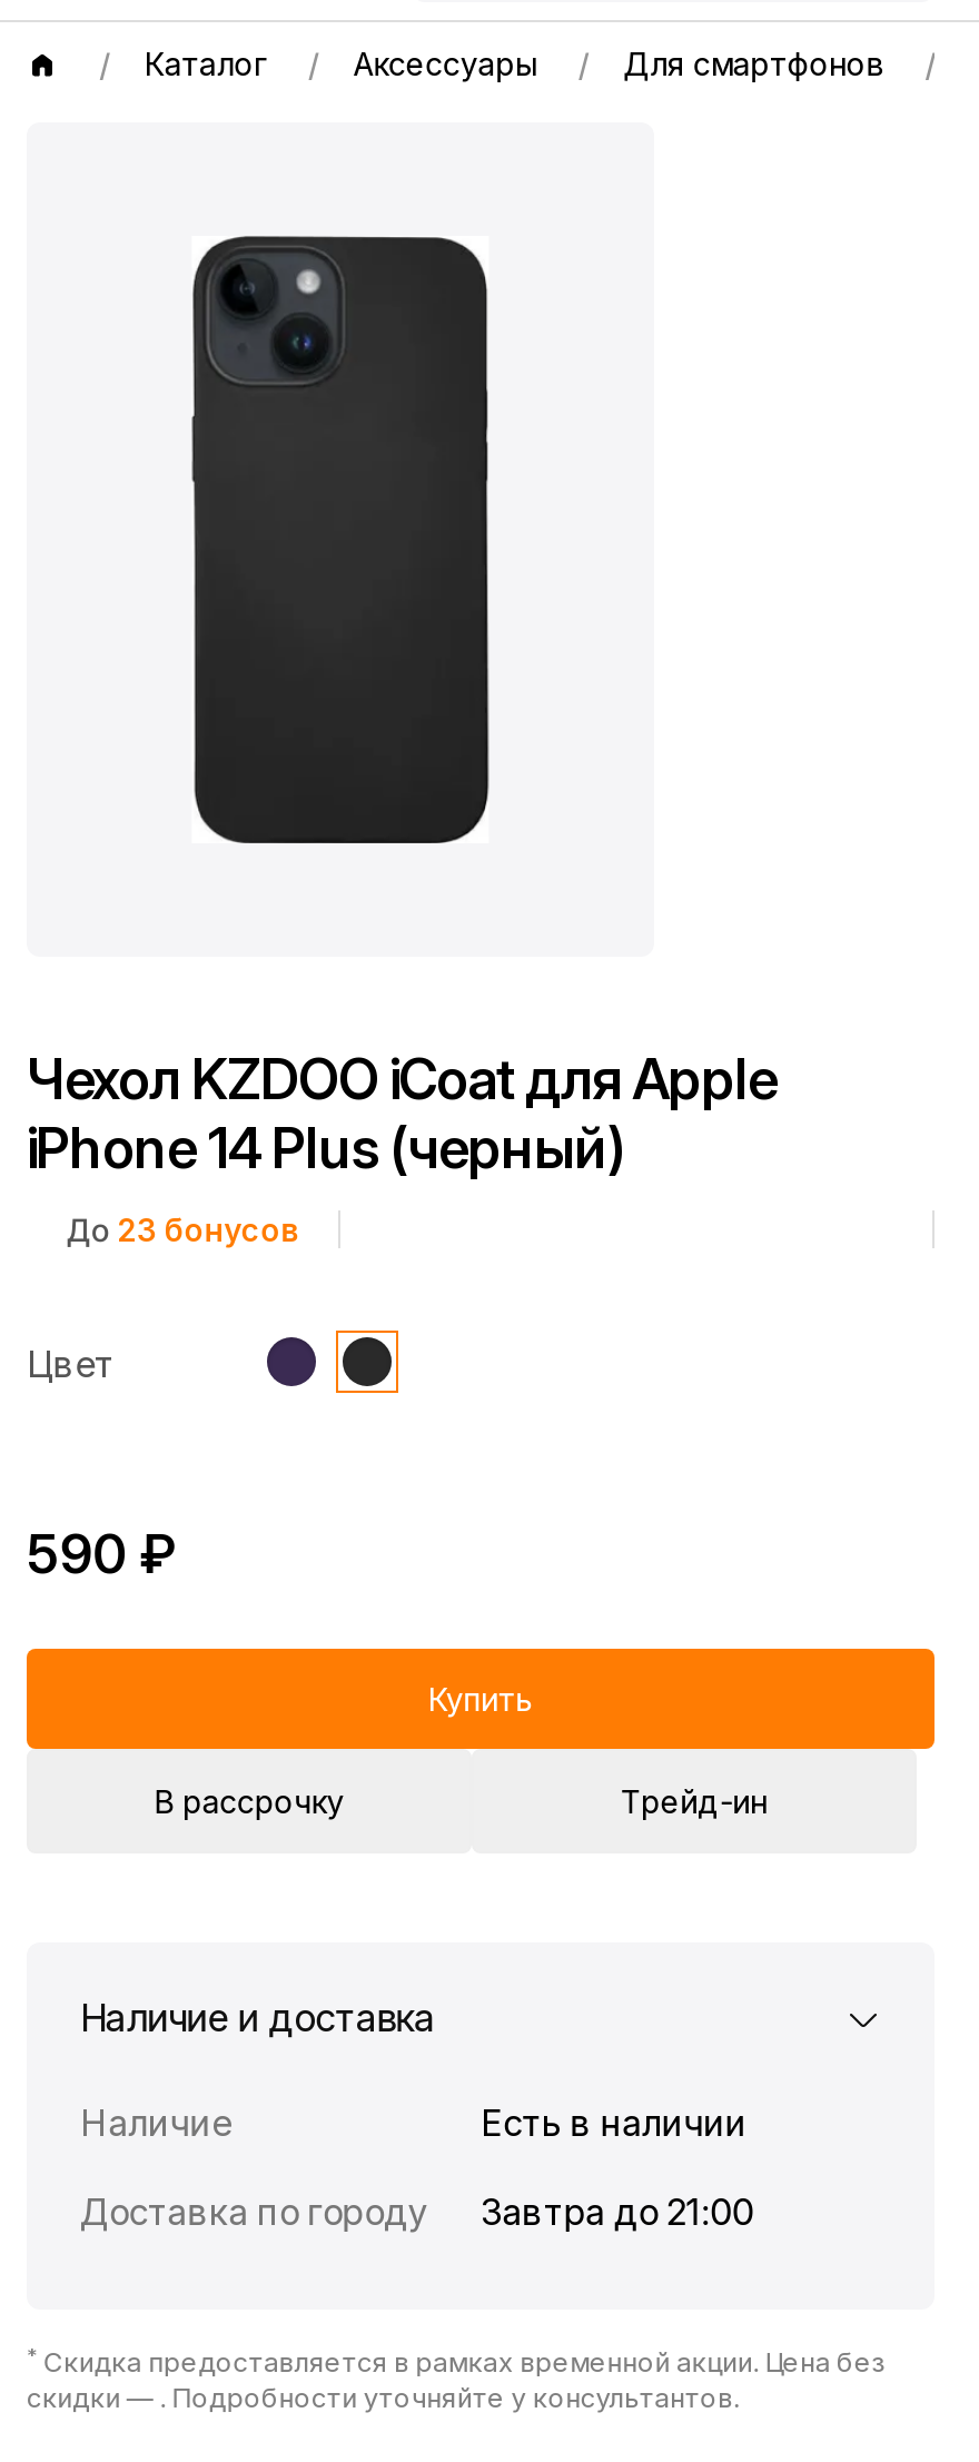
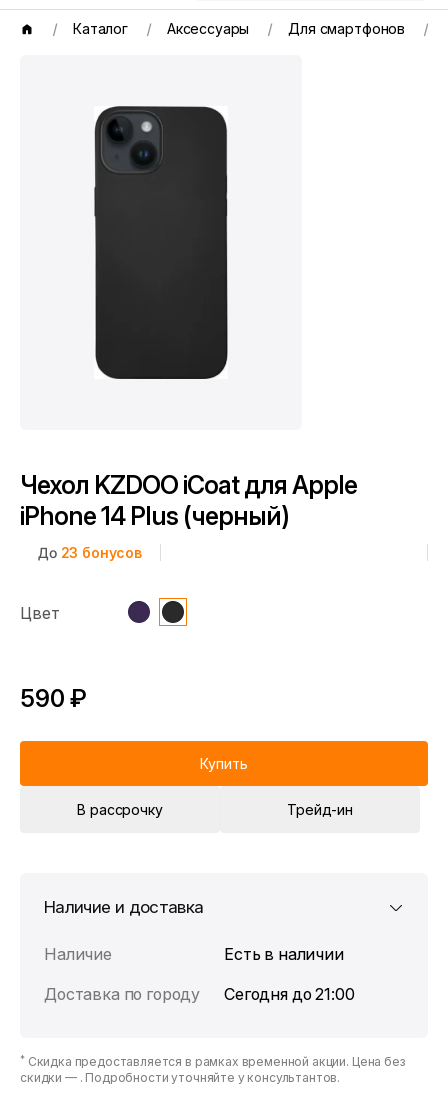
- Доставка по городу Завтра до 21:00
+ Доставка по городу Сегодня до 21:00
